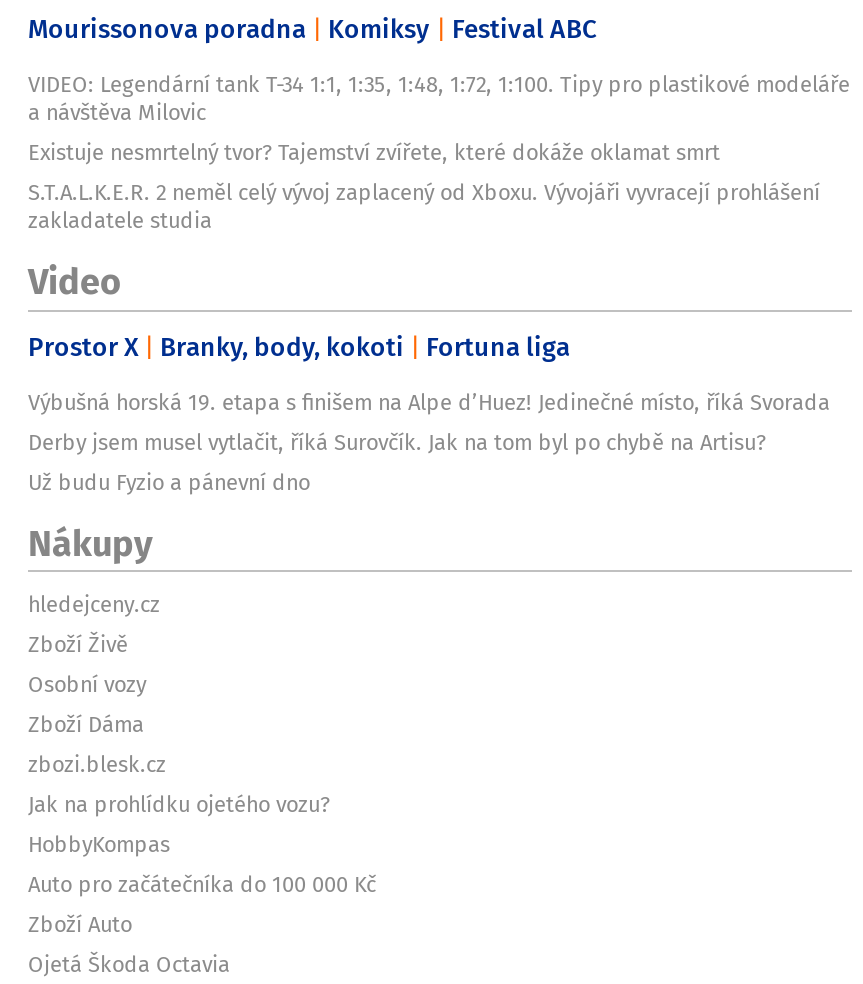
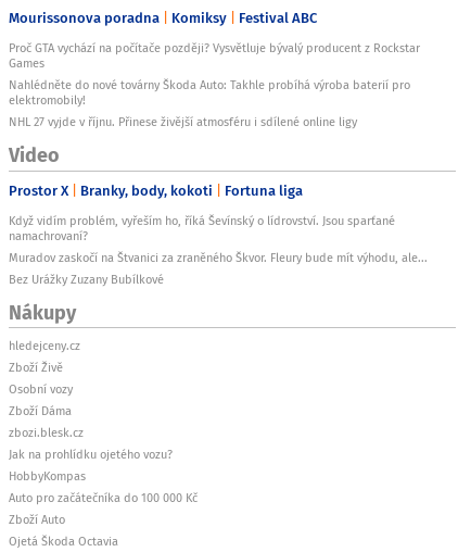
- VIDEO: Legendární tank T-34 1:1, 1:35, 1:48, 1:72, 1:100. Tipy pro plastikové modeláře
- a návštěva Milovic
- Existuje nesmrtelný tvor? Tajemství zvířete, které dokáže oklamat smrt
- S.T.A.L.K.E.R. 2 neměl celý vývoj zaplacený od Xboxu. Vývojáři vyvracejí prohlášení
- zakladatele studia
+ Proč GTA vychází na počítače později? Vysvětluje bývalý producent z Rockstar
+ Games
+ Nahlédněte do nové továrny Škoda Auto: Takhle probíhá výroba baterií pro
+ elektromobily!
+ NHL 27 vyjde v říjnu. Přinese živější atmosféru i sdílené online ligy

- Výbušná horská 19. etapa s finišem na Alpe d’Huez! Jedinečné místo, říká Svorada
- Derby jsem musel vytlačit, říká Surovčík. Jak na tom byl po chybě na Artisu?
- Už budu Fyzio a pánevní dno
+ Když vidím problém, vyřeším ho, říká Ševínský o lídrovství. Jsou sparťané
+ namachrovaní?
+ Muradov zaskočí na Štvanici za zraněného Škvor. Fleury bude mít výhodu, ale...
+ Bez Urážky Zuzany Bubílkové
